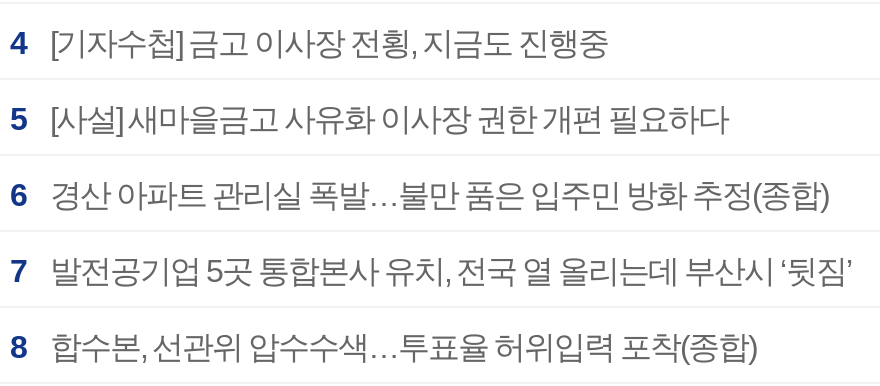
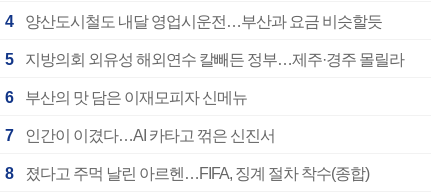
- [기자수첩] 금고 이사장 전횡, 지금도 진행중
+ 양산도시철도 내달 영업시운전…부산과 요금 비슷할듯

- [사설] 새마을금고 사유화 이사장 권한 개편 필요하다
+ 지방의회 외유성 해외연수 칼빼든 정부…제주·경주 몰릴라

- 경산 아파트 관리실 폭발…불만 품은 입주민 방화 추정(종합)
+ 부산의 맛 담은 이재모피자 신메뉴

- 발전공기업 5곳 통합본사 유치, 전국 열 올리는데 부산시 ‘뒷짐’
+ 인간이 이겼다…AI 카타고 꺾은 신진서

- 합수본, 선관위 압수수색…투표율 허위입력 포착(종합)
+ 졌다고 주먹 날린 아르헨…FIFA, 징계 절차 착수(종합)
